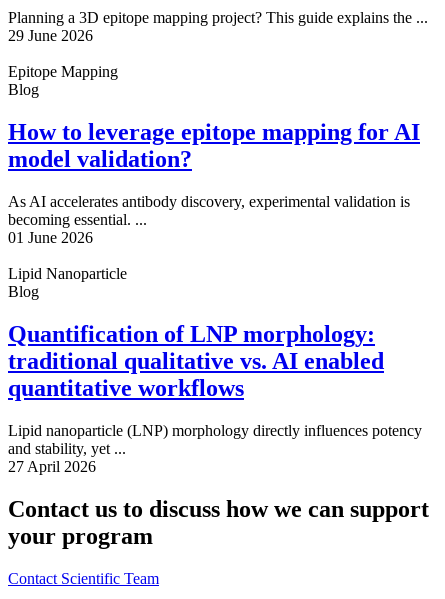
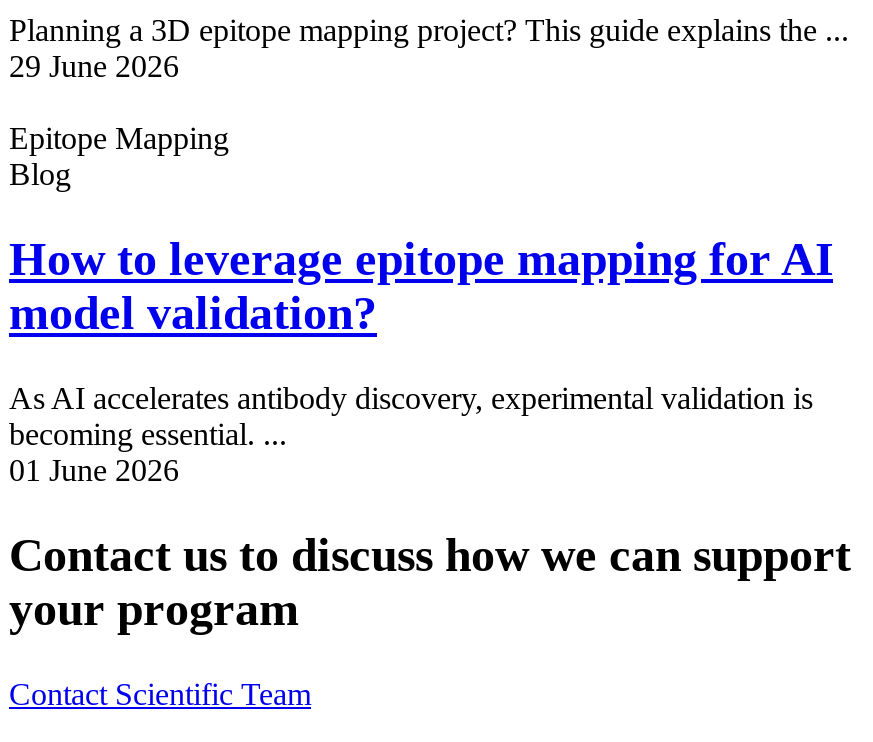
- Lipid Nanoparticle
- Blog
- Quantification of LNP morphology:
- traditional qualitative vs. AI enabled
- quantitative workflows
- Lipid nanoparticle (LNP) morphology directly influences potency
- and stability, yet ...
- 27 April 2026
